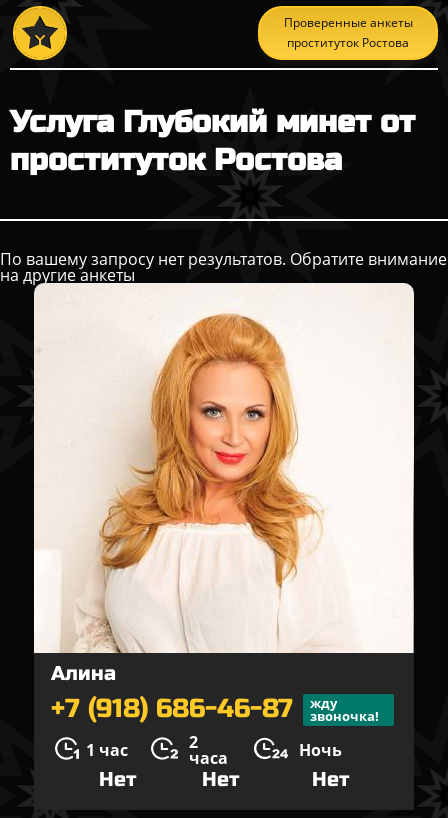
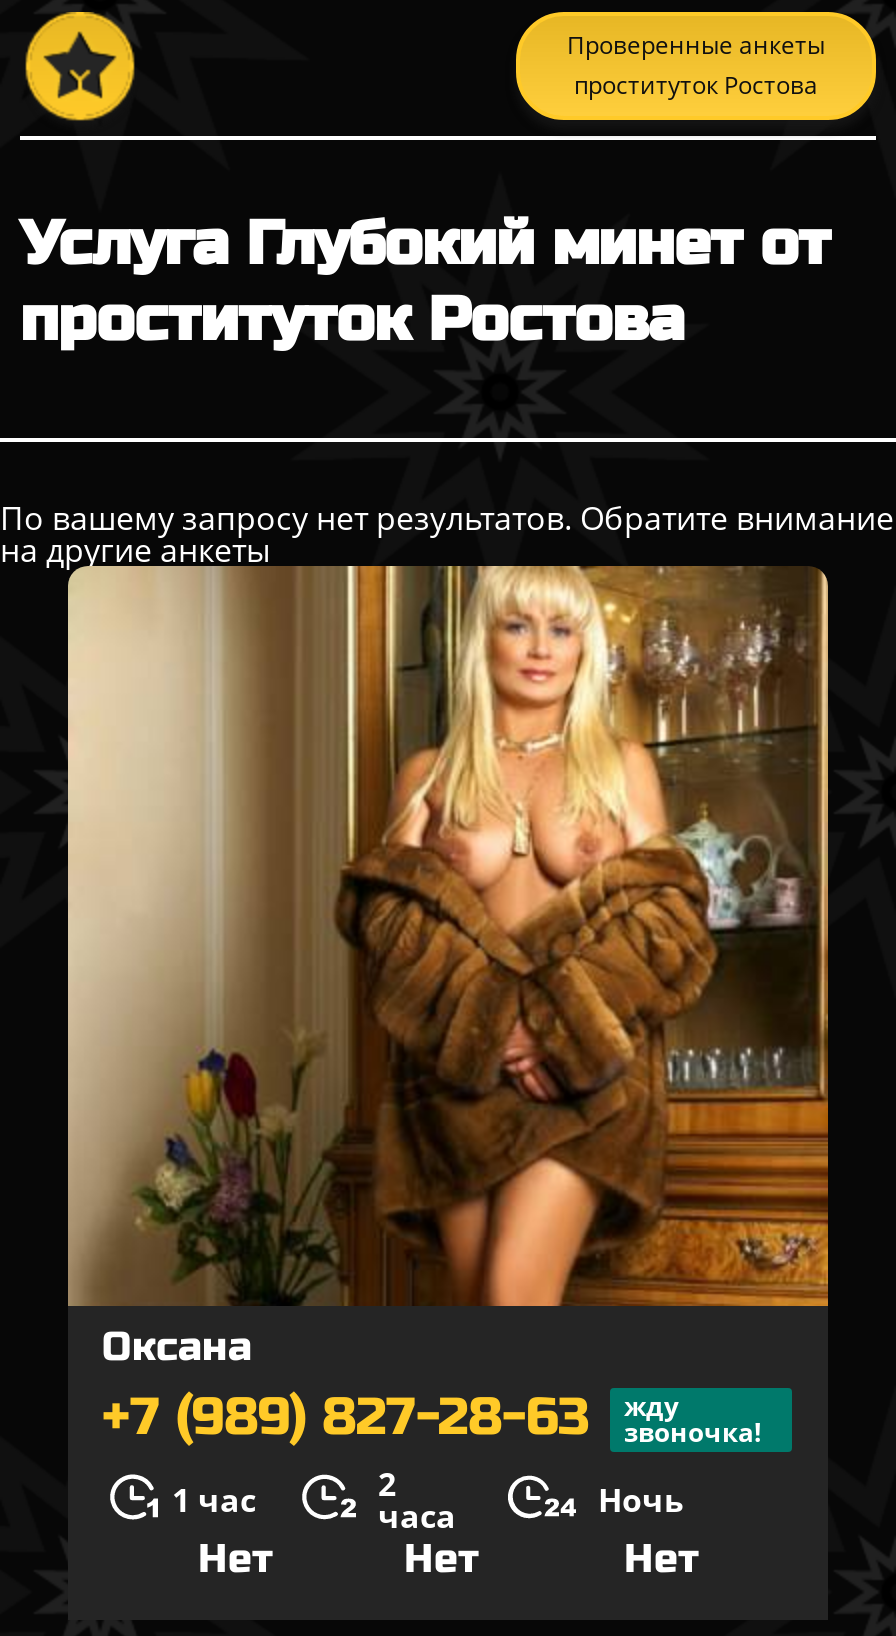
- [image]
- Алина
- +7 (918) 686-46-87
+ [image]
+ Оксана
+ +7 (989) 827-28-63
